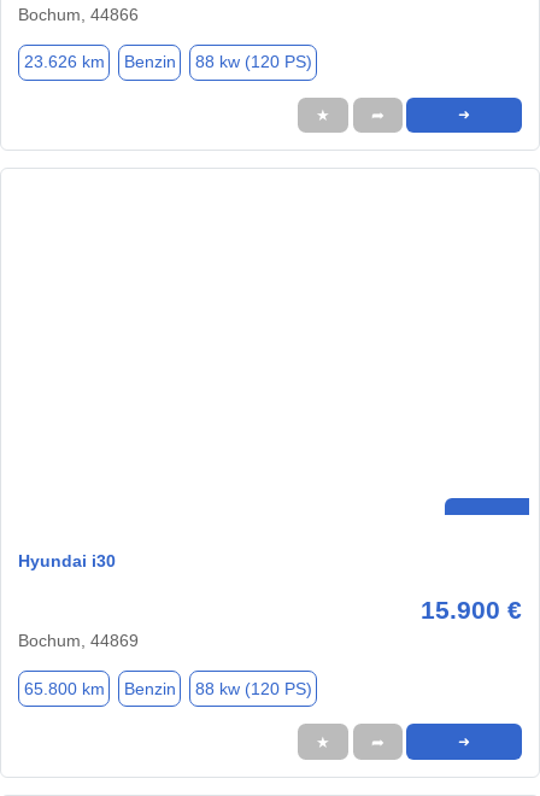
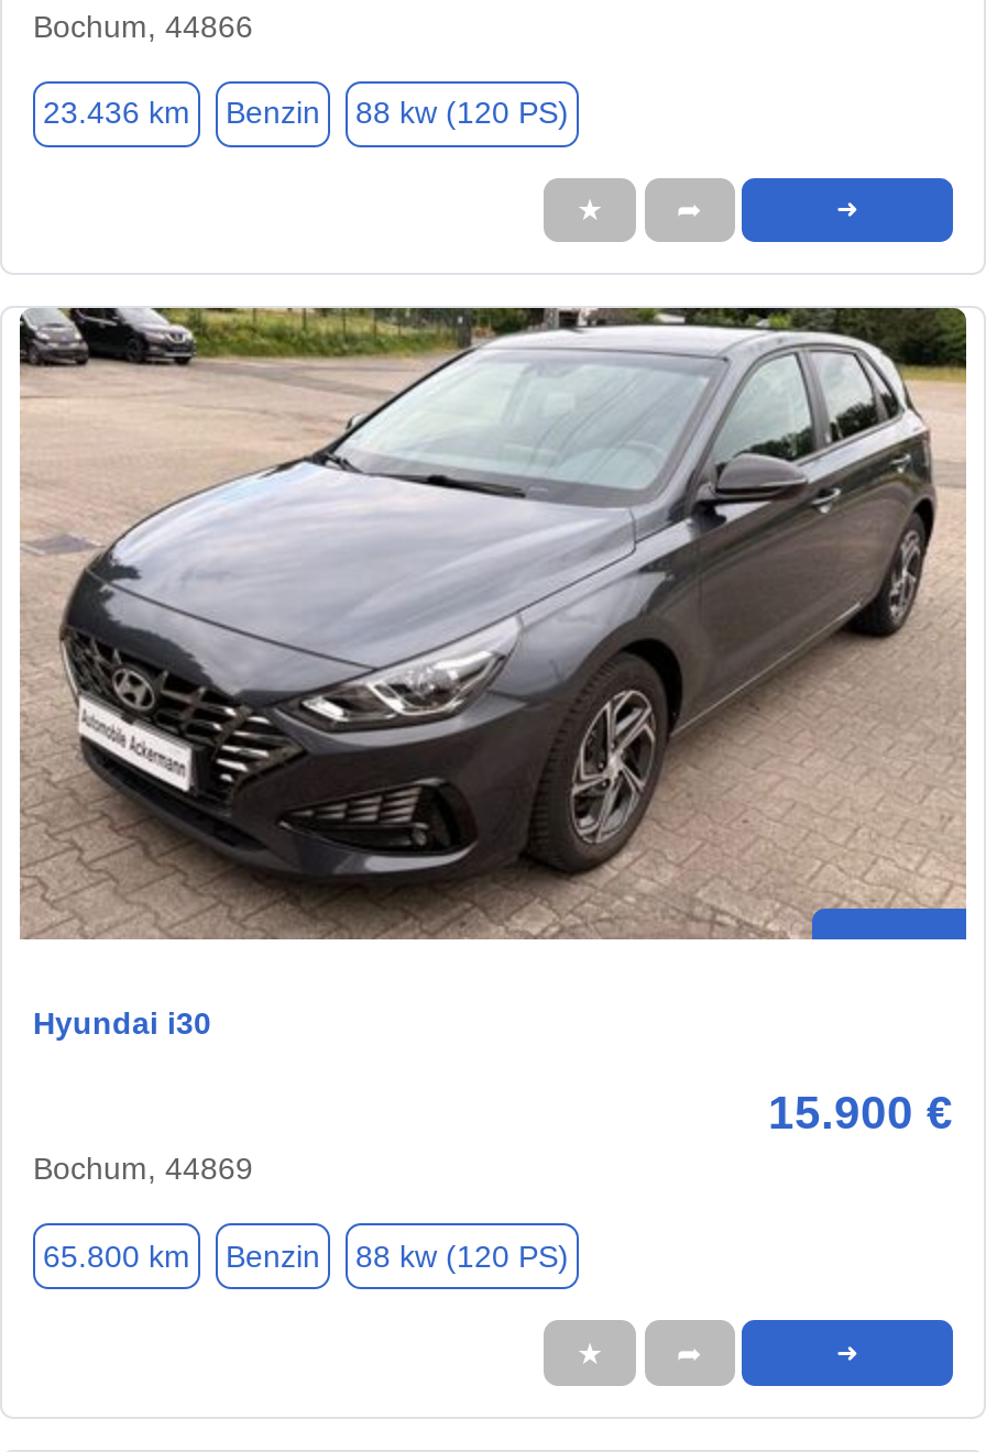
- 23.626 km Benzin 88 kw (120 PS)
+ 23.436 km Benzin 88 kw (120 PS)

+ [image]
